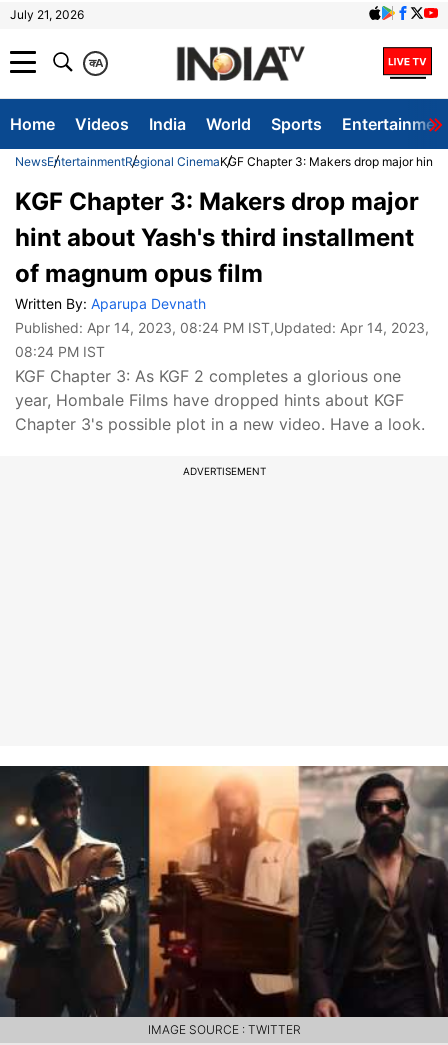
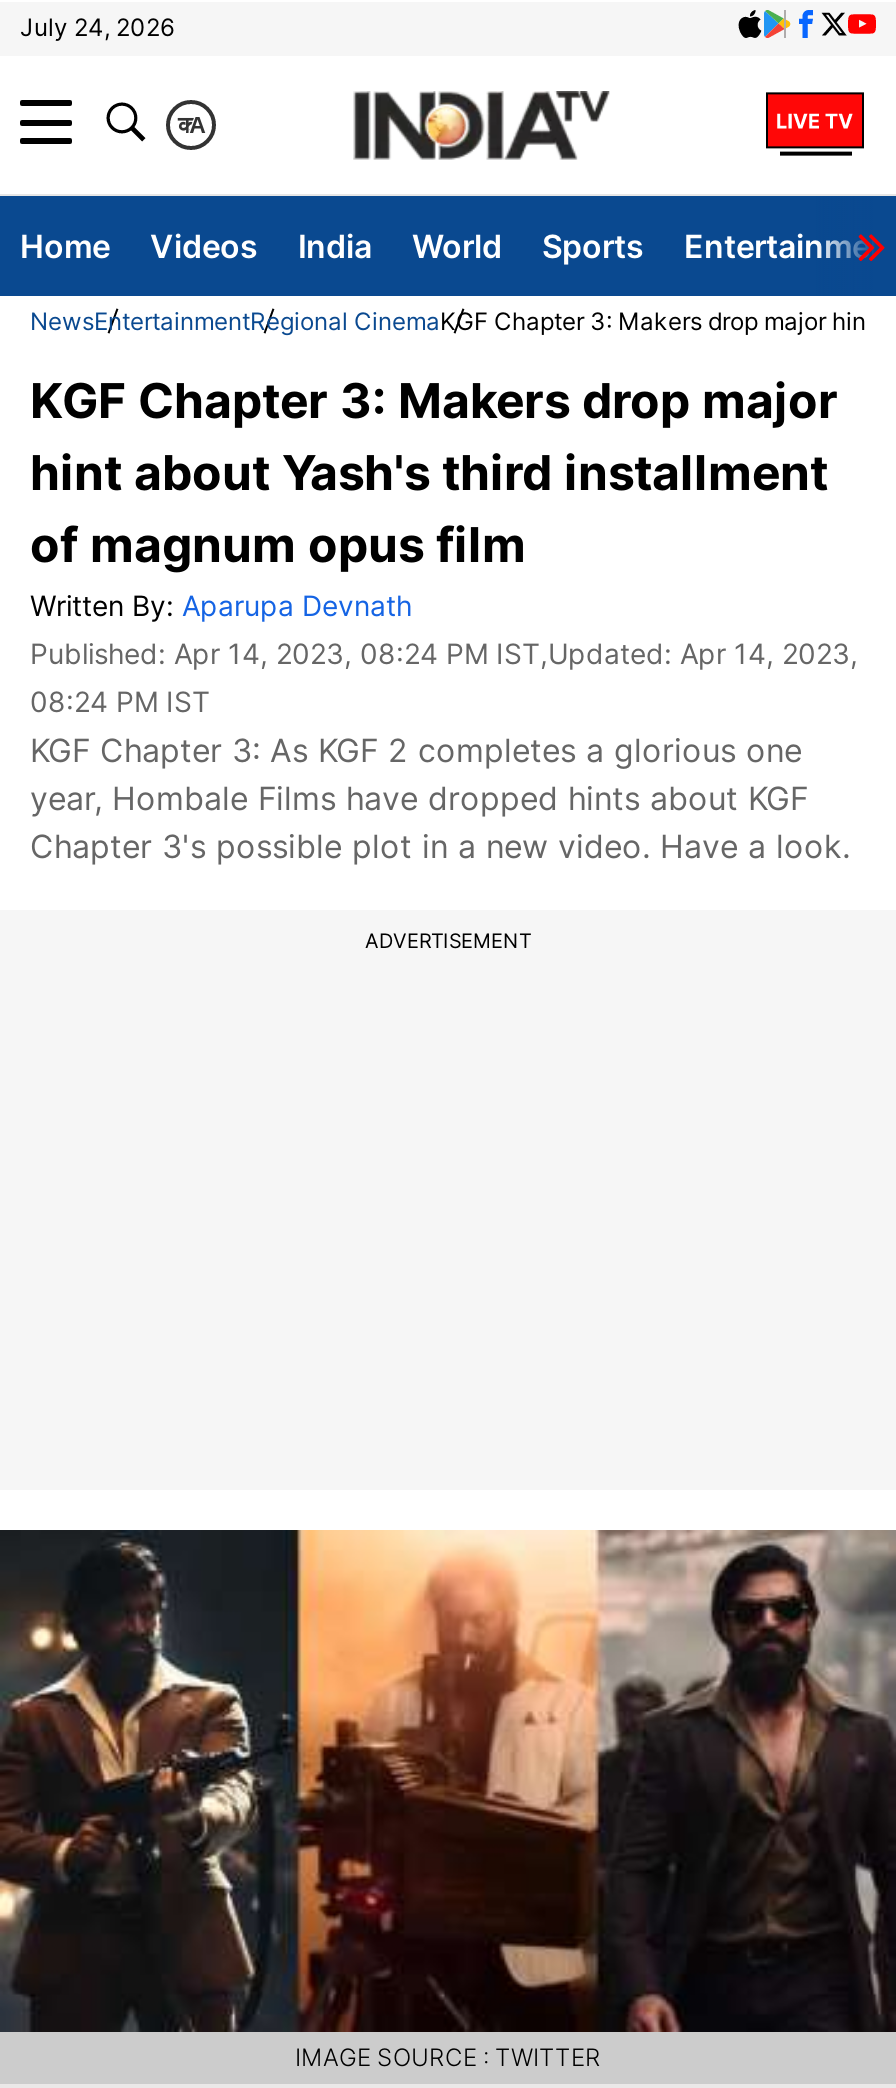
- July 21, 2026
+ July 24, 2026
